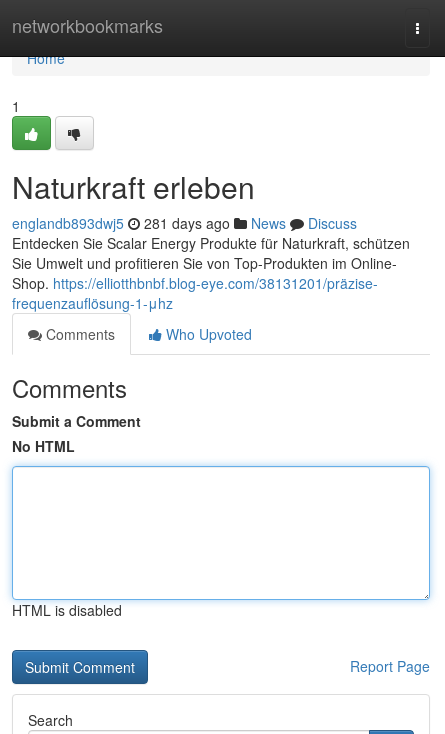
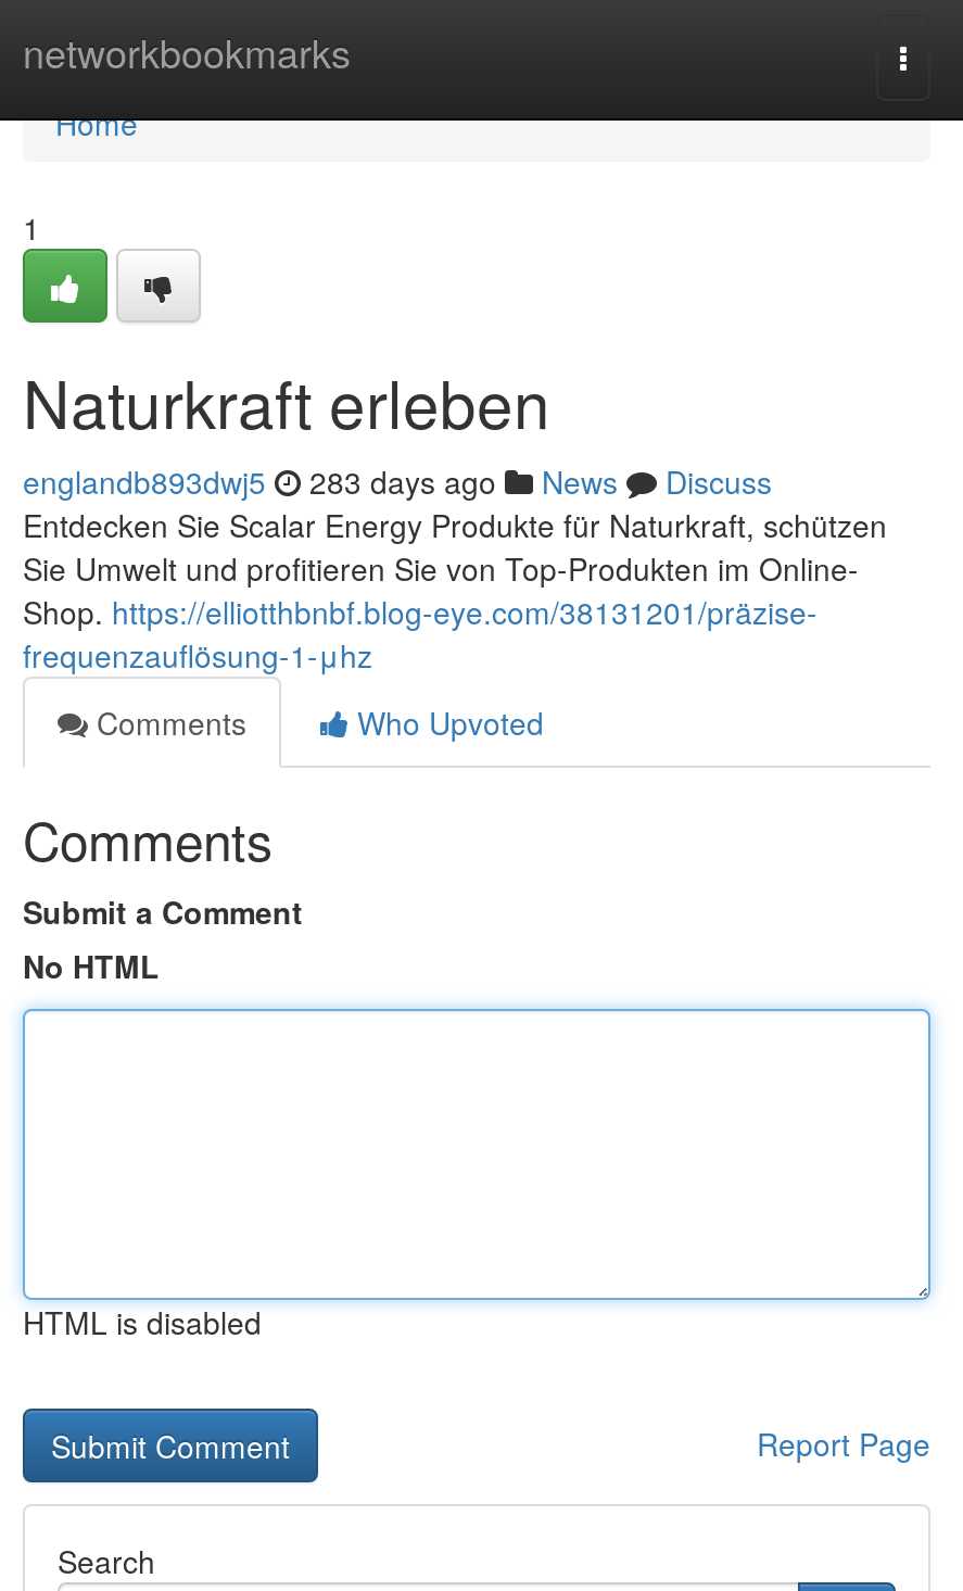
- englandb893dwj5 281 days ago News Discuss
+ englandb893dwj5 283 days ago News Discuss
